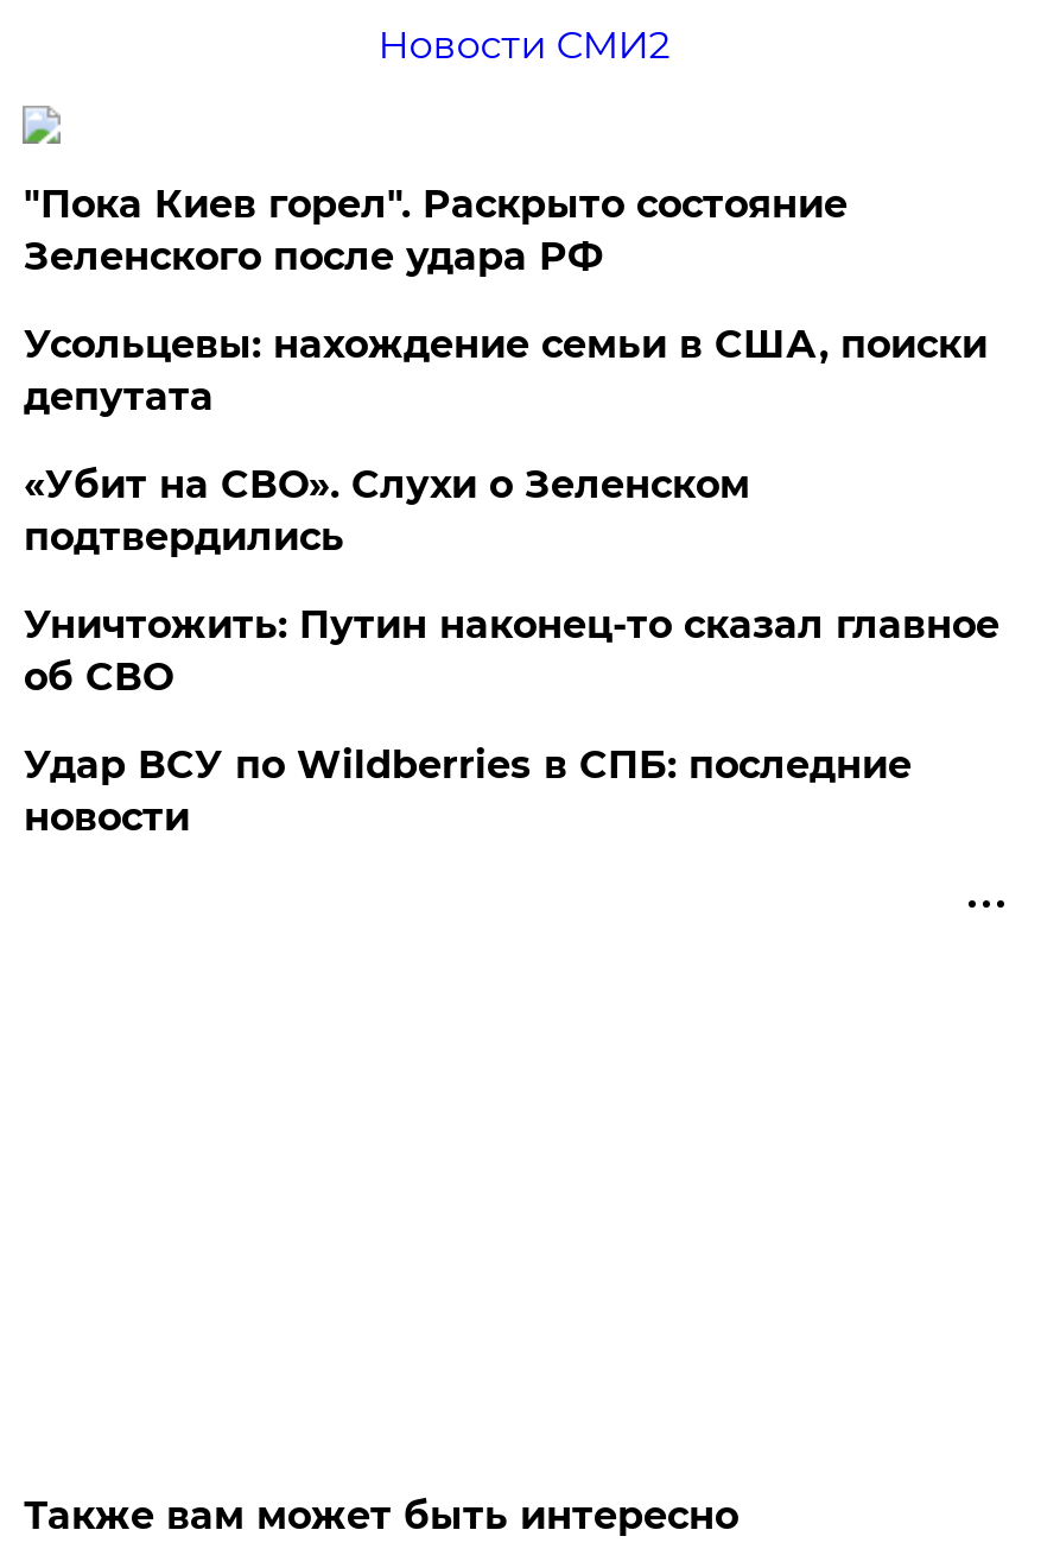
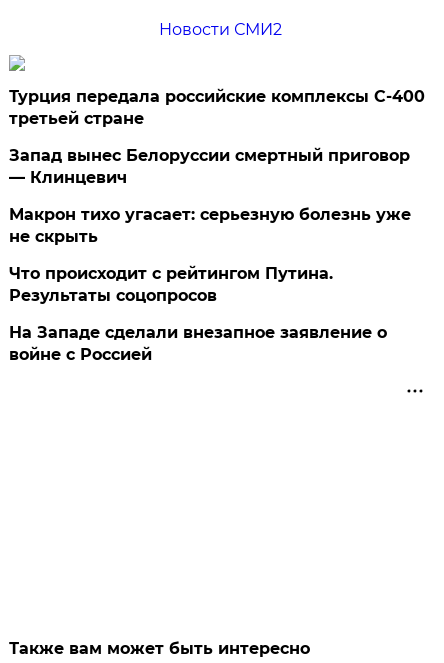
- "Пока Киев горел". Раскрыто состояние
- Зеленского после удара РФ
+ Турция передала российские комплексы С-400
+ третьей стране

- Усольцевы: нахождение семьи в США, поиски
- депутата
+ Запад вынес Белоруссии смертный приговор
+ — Клинцевич

- «Убит на СВО». Слухи о Зеленском
- подтвердились
+ Макрон тихо угасает: серьезную болезнь уже
+ не скрыть

- Уничтожить: Путин наконец-то сказал главное
- об СВО
+ Что происходит с рейтингом Путина.
+ Результаты соцопросов

- Удар ВСУ по Wildberries в СПБ: последние
- новости
+ На Западе сделали внезапное заявление о
+ войне с Россией
